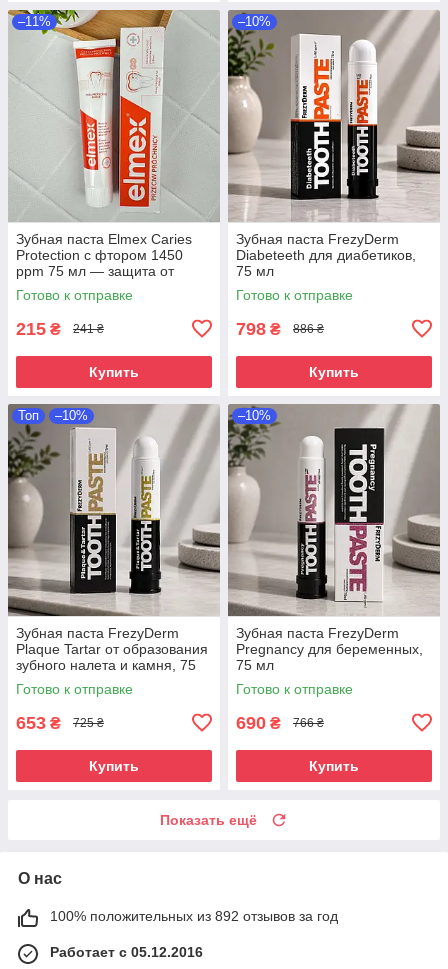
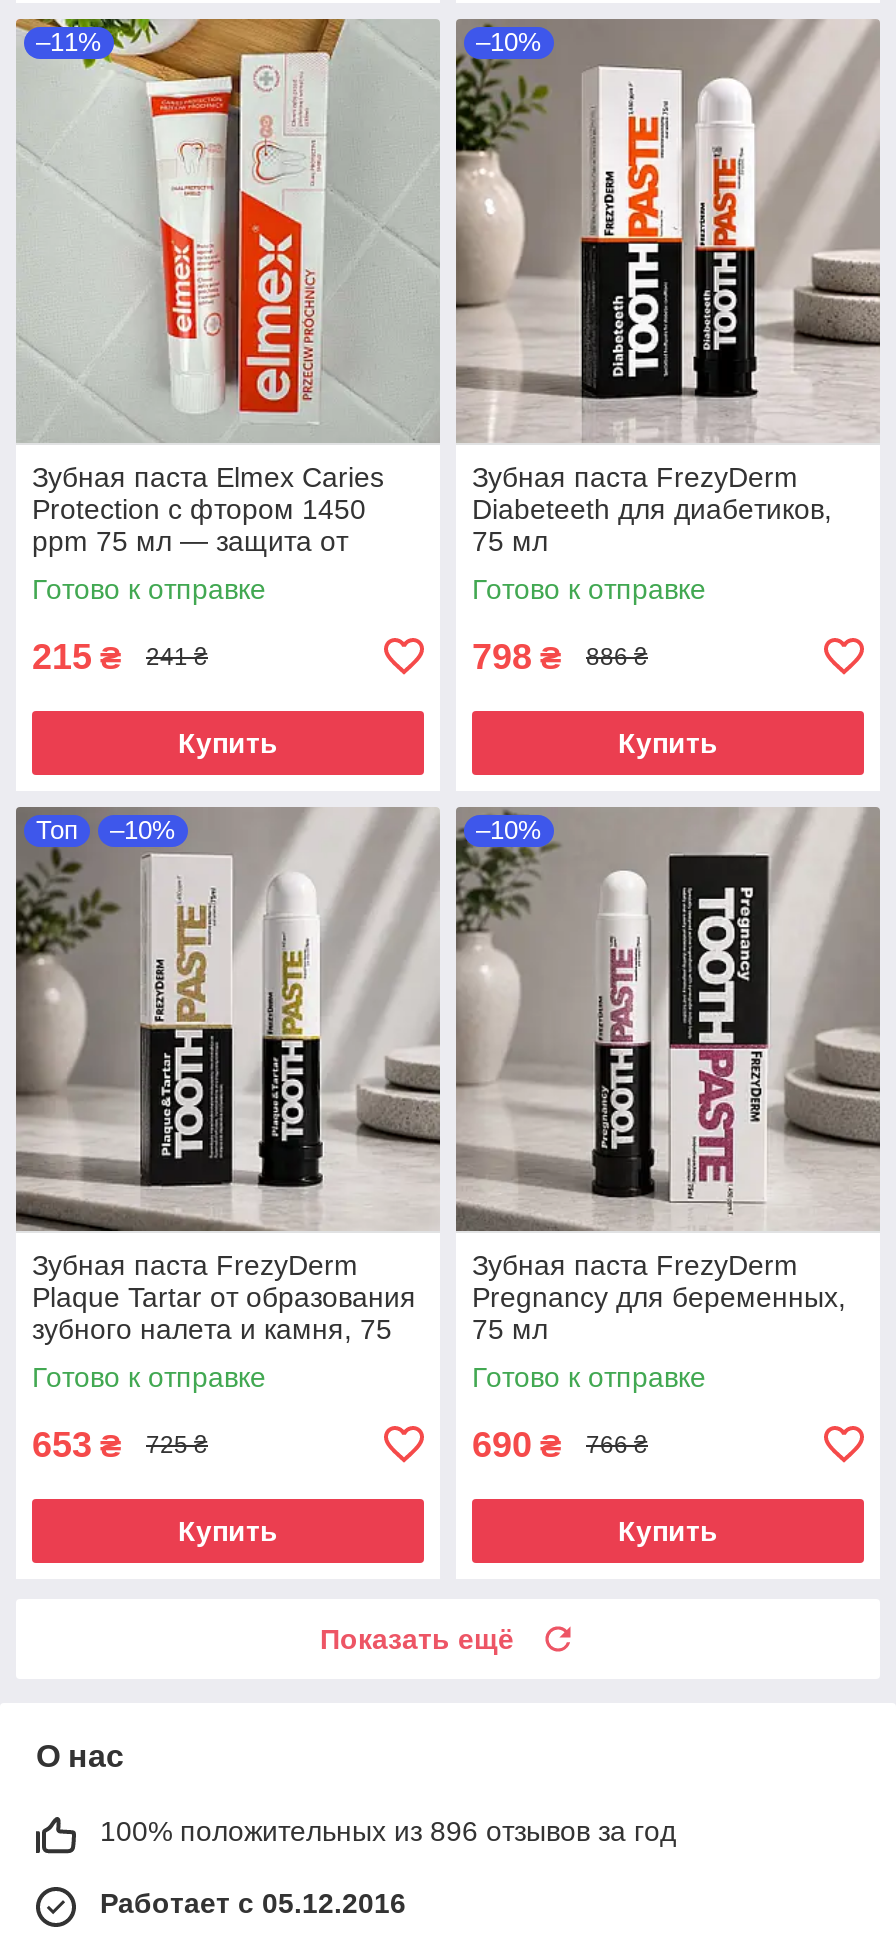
- 100% положительных из 892 отзывов за год
+ 100% положительных из 896 отзывов за год
